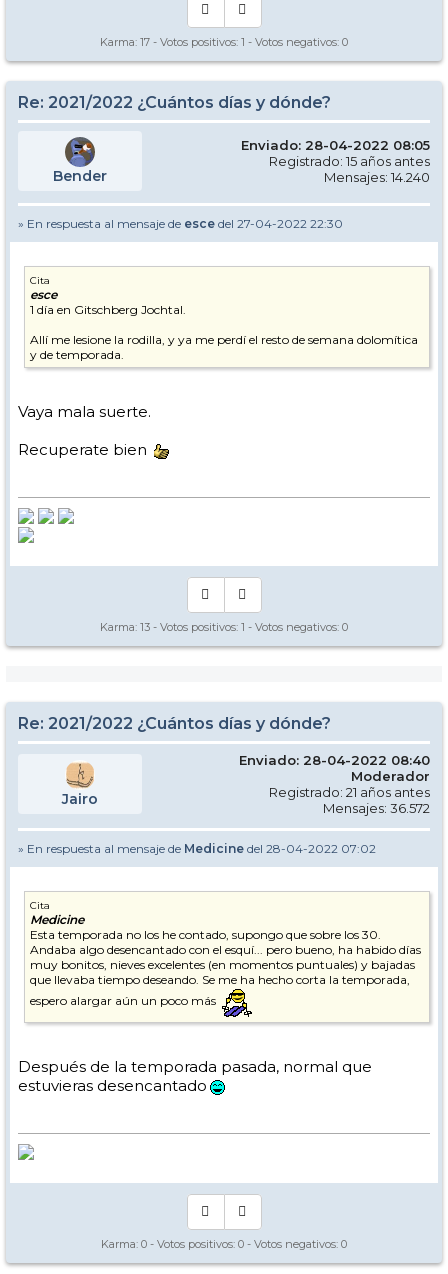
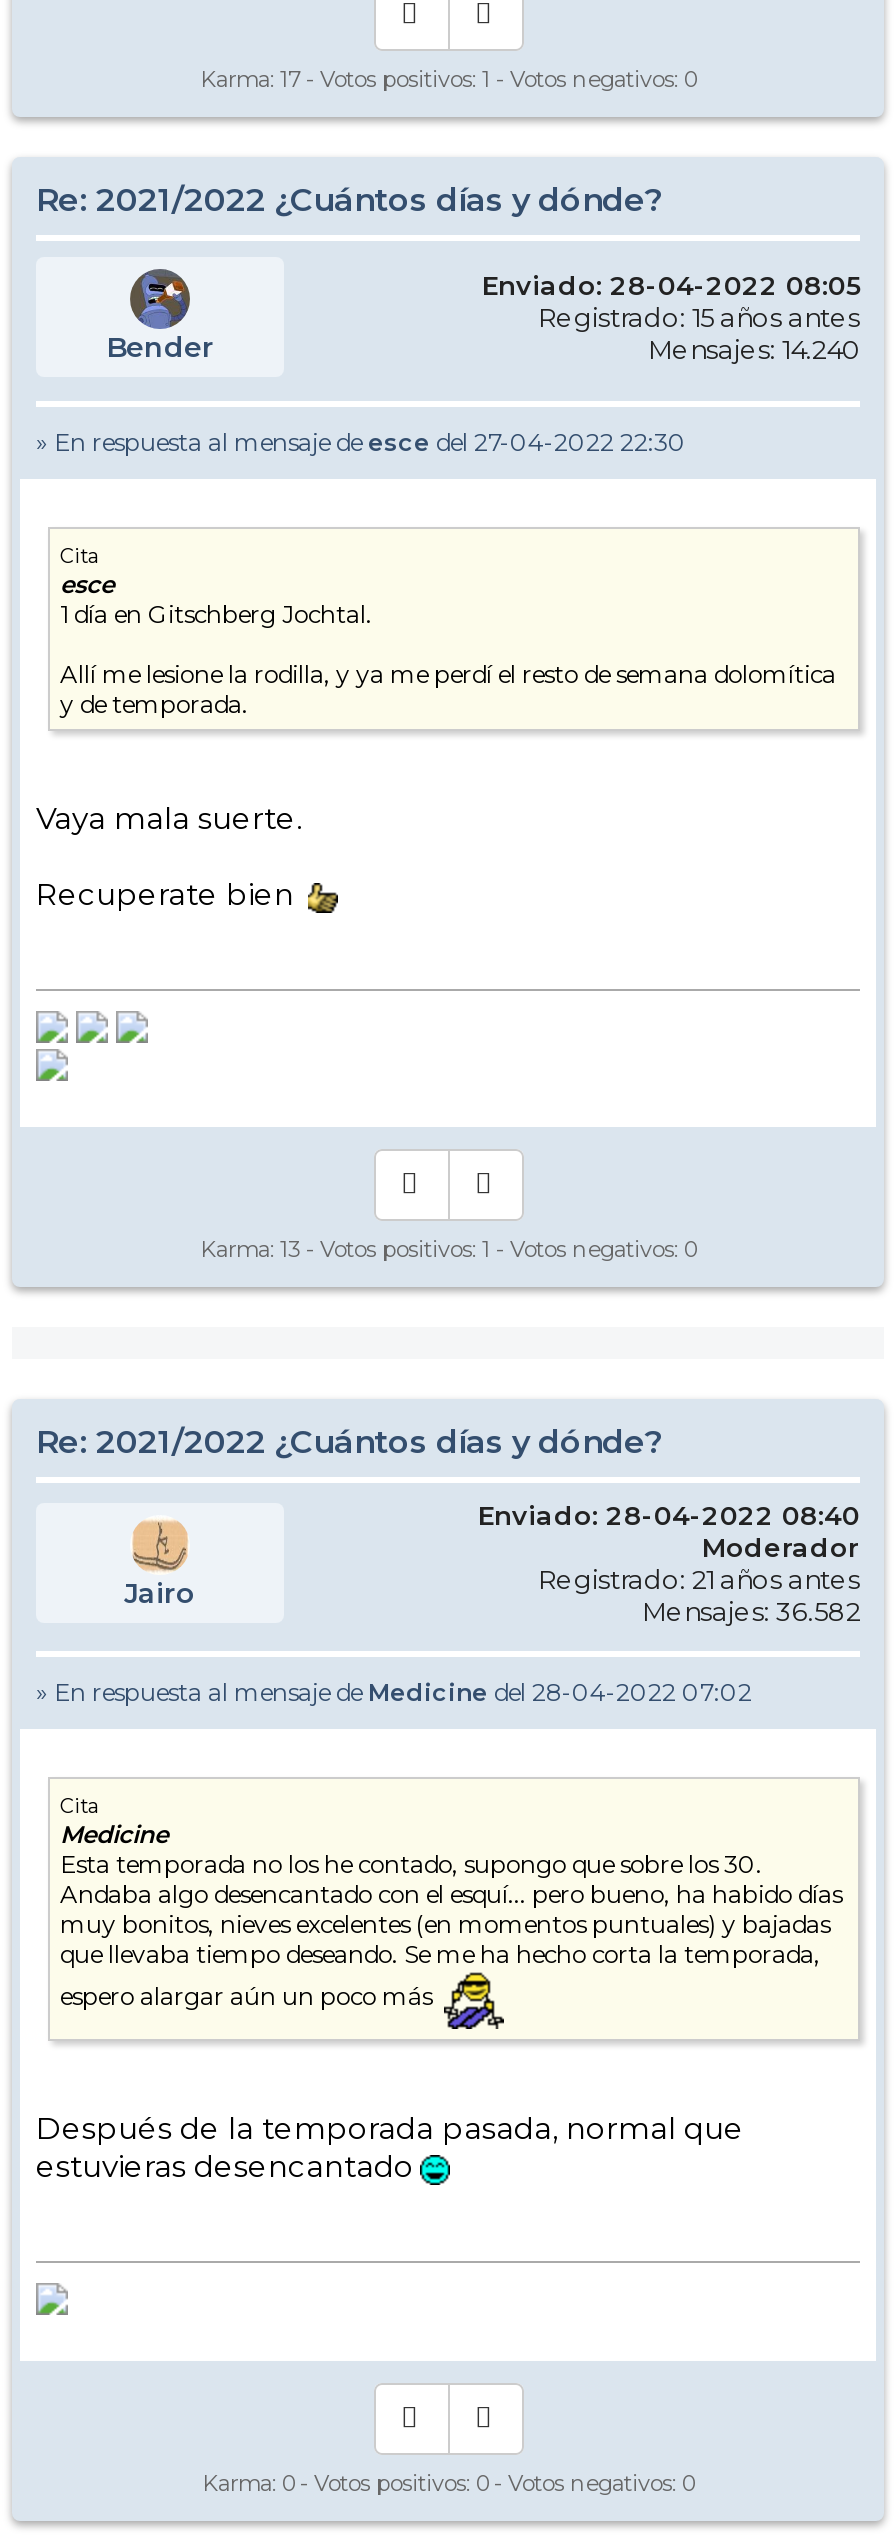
- Mensajes: 36.572
+ Mensajes: 36.582
